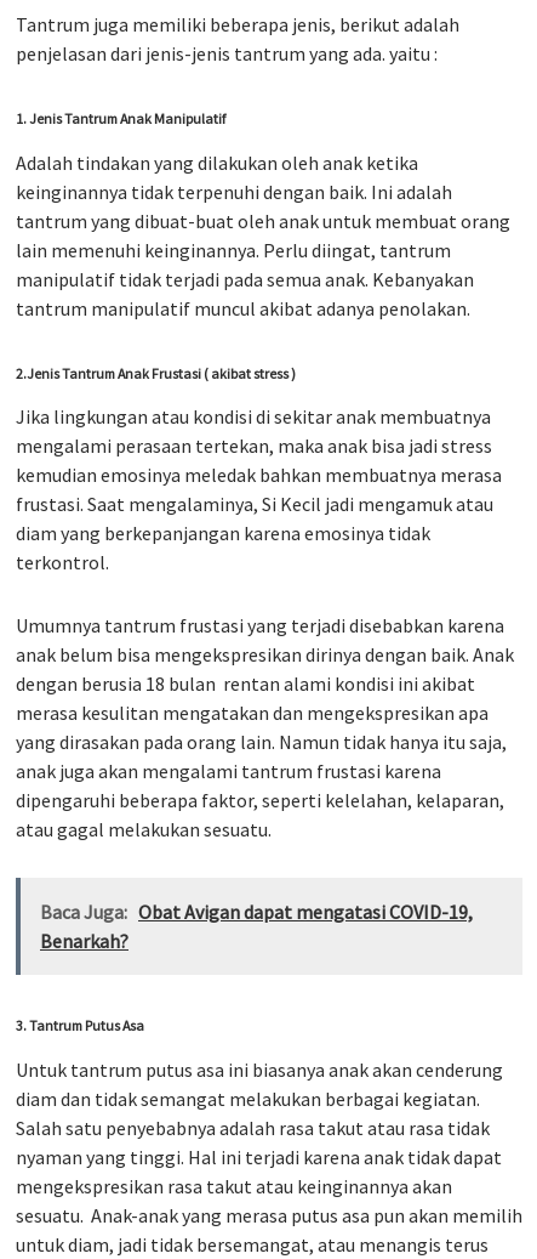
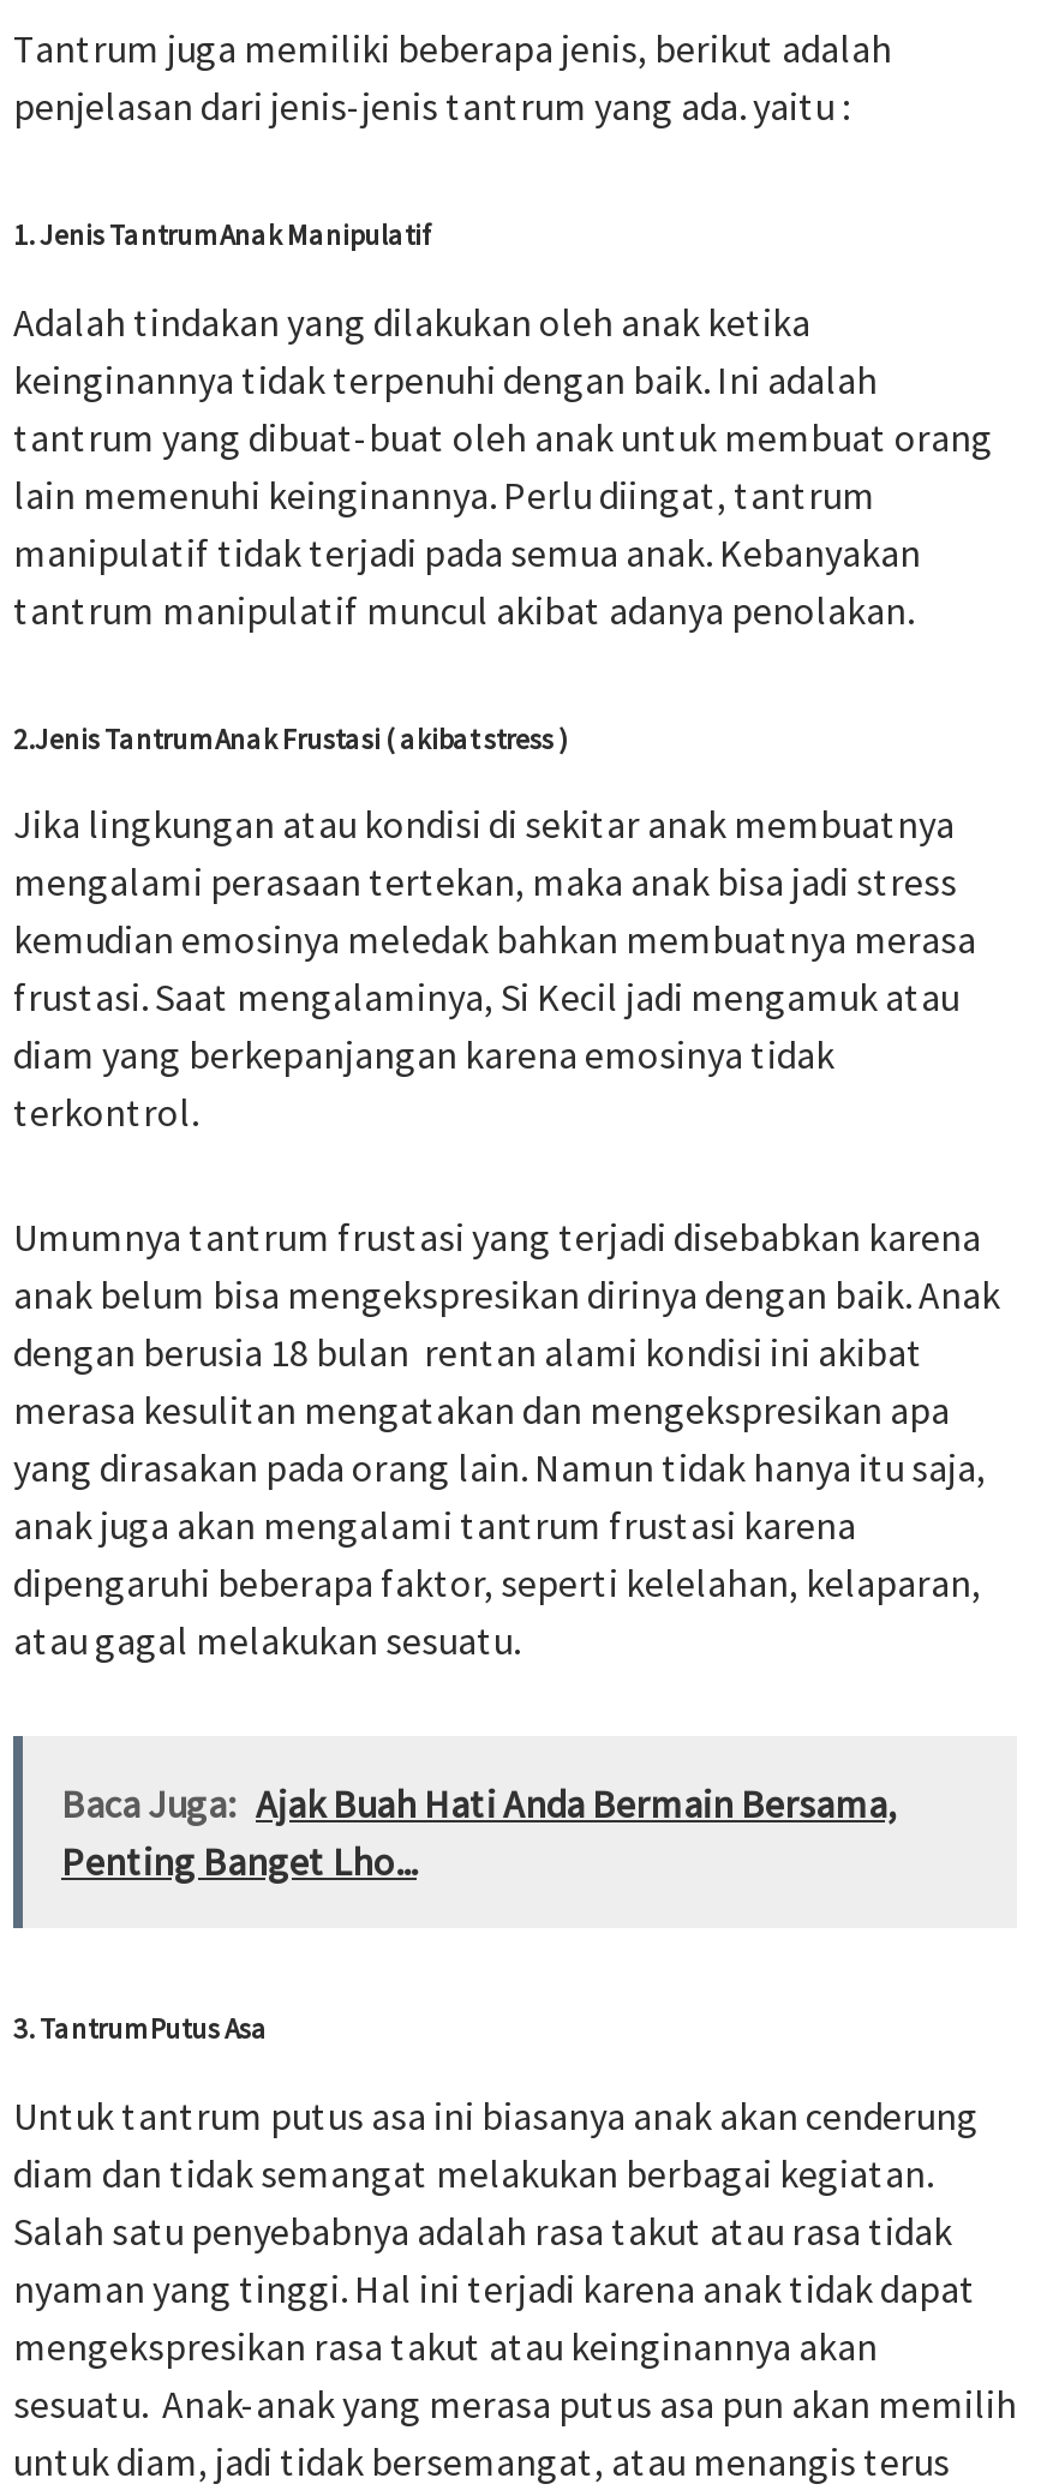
- Baca Juga: Obat Avigan dapat mengatasi COVID-19,
- Benarkah?
+ Baca Juga: Ajak Buah Hati Anda Bermain Bersama,
+ Penting Banget Lho...
